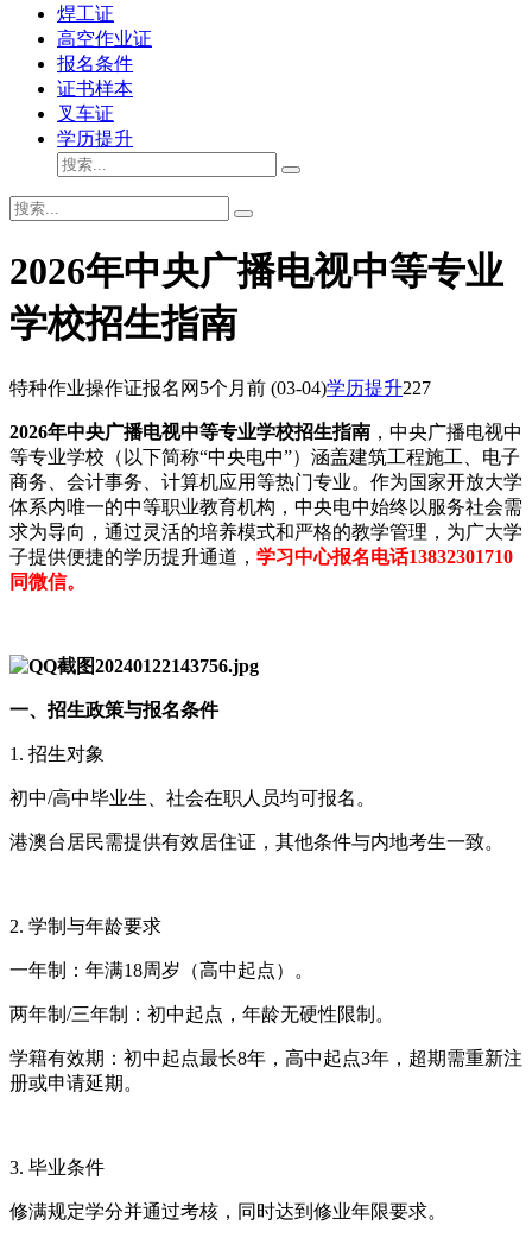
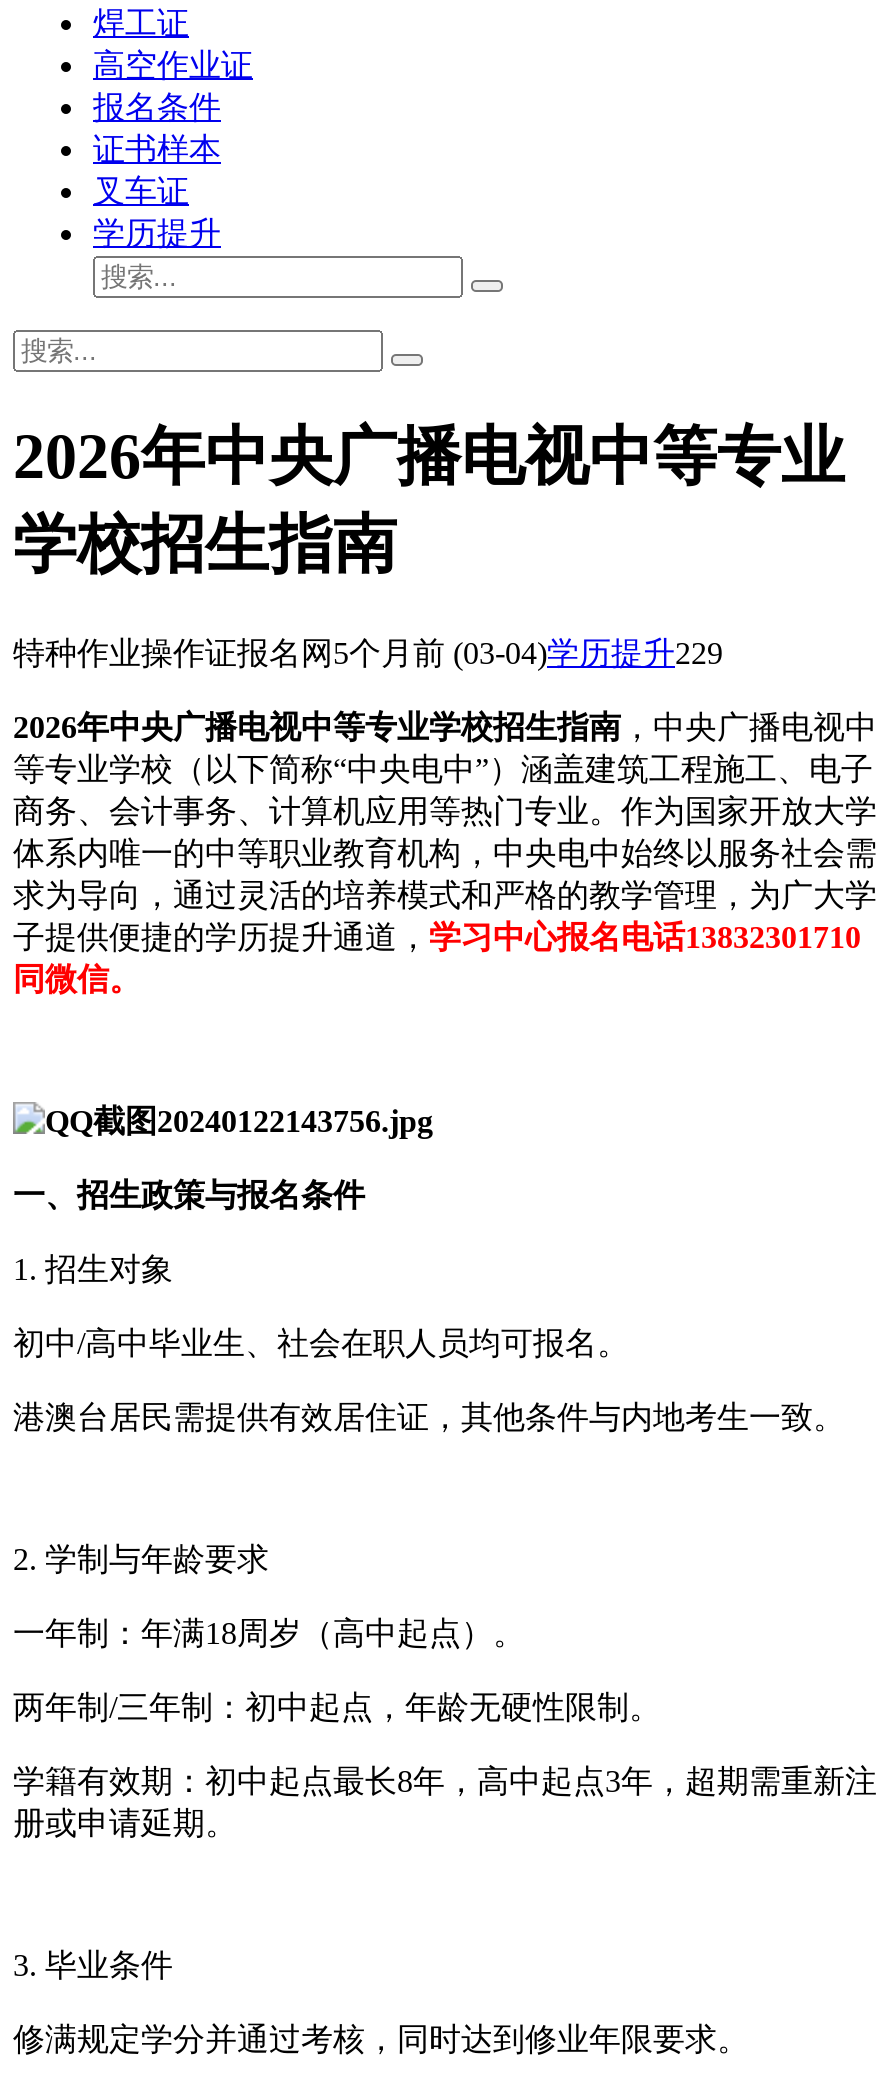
- 特种作业操作证报名网5个月前(03-04)学历提升227
+ 特种作业操作证报名网5个月前(03-04)学历提升229
